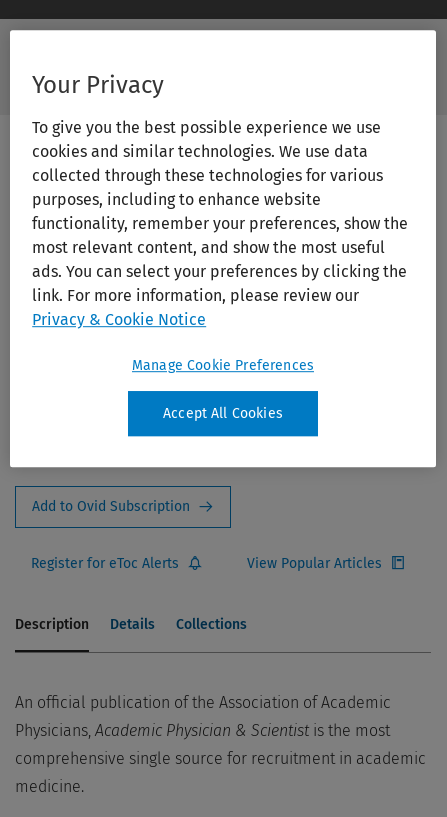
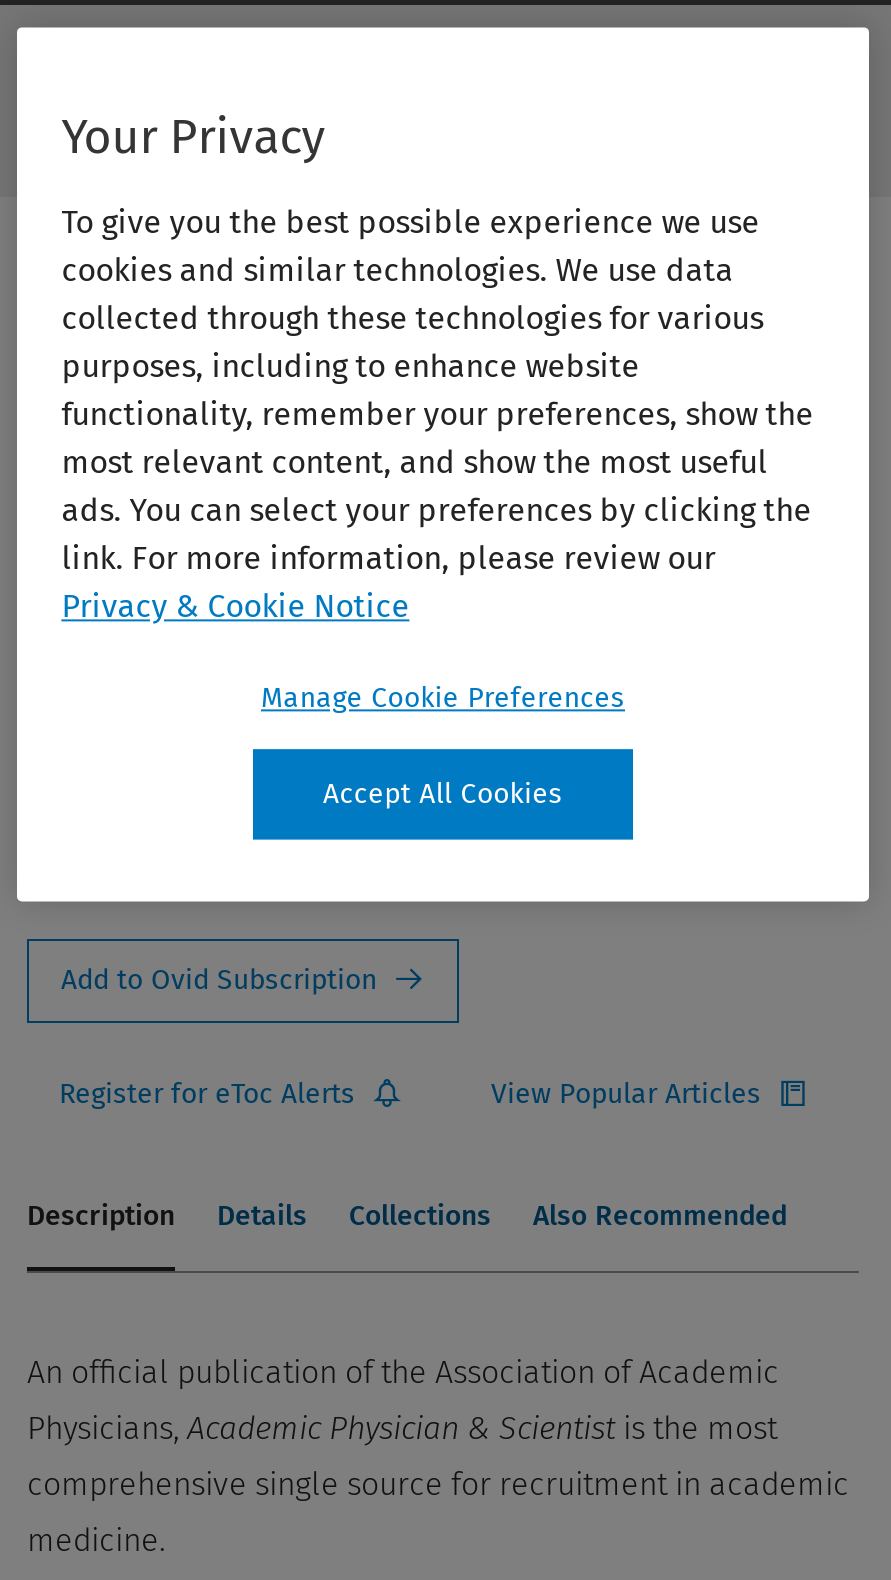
+ Also Recommended
